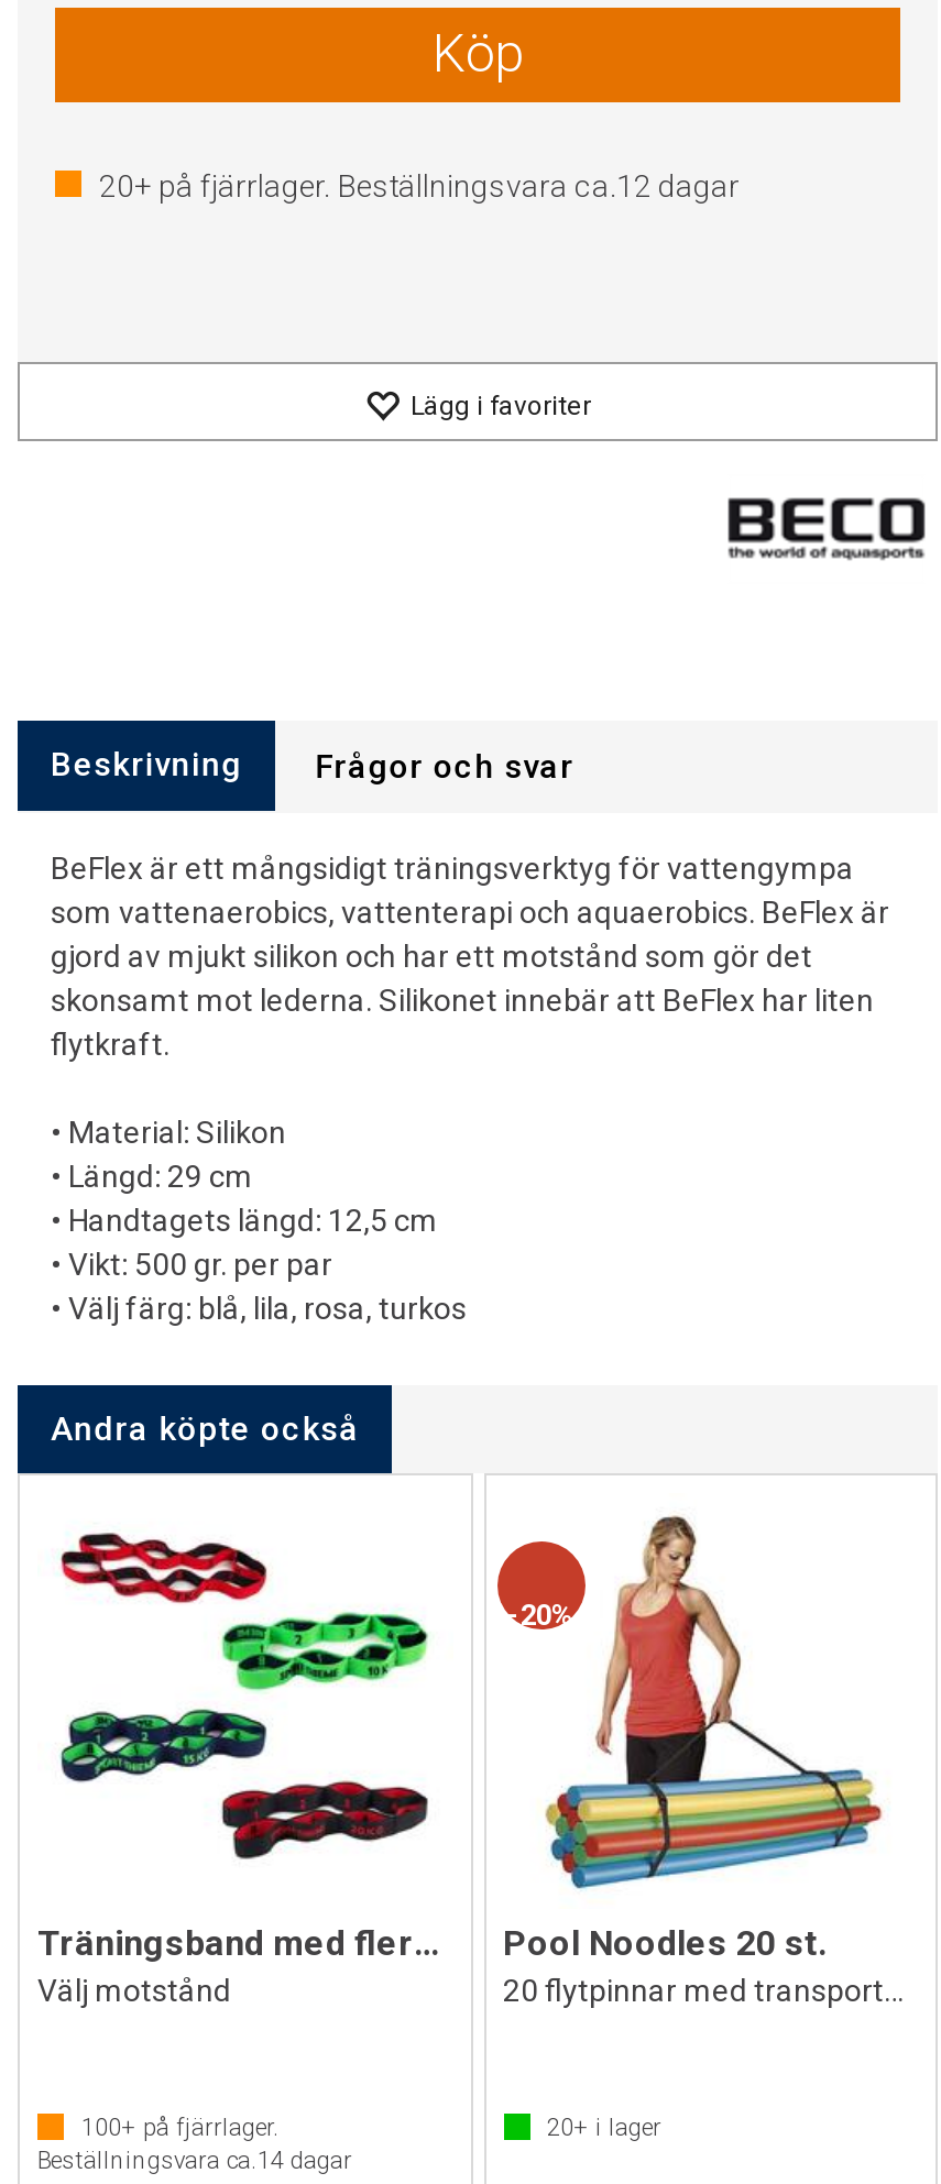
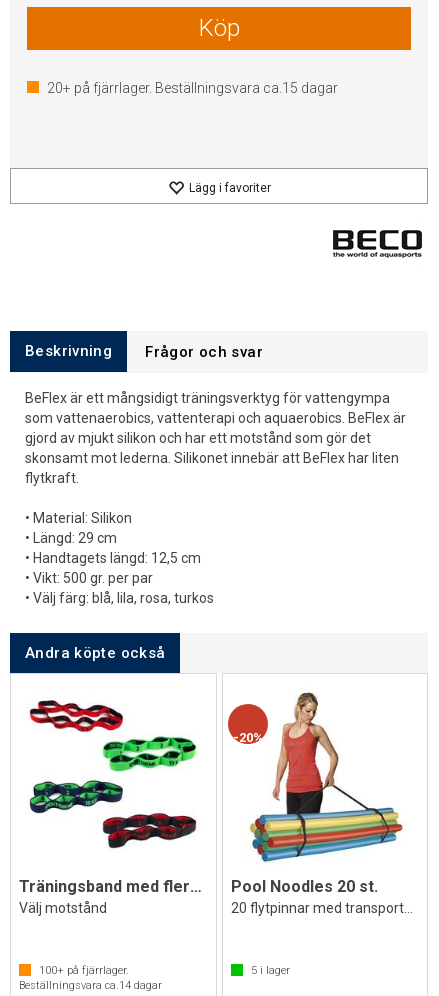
- 20+ på fjärrlager. Beställningsvara ca.12 dagar
+ 20+ på fjärrlager. Beställningsvara ca.15 dagar

- 20+ i lager
+ 5 i lager
